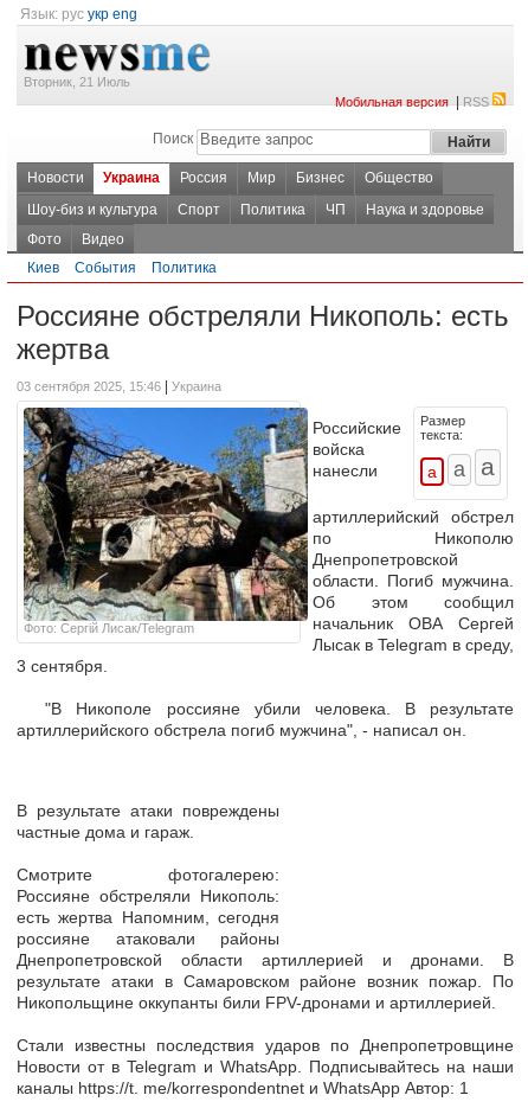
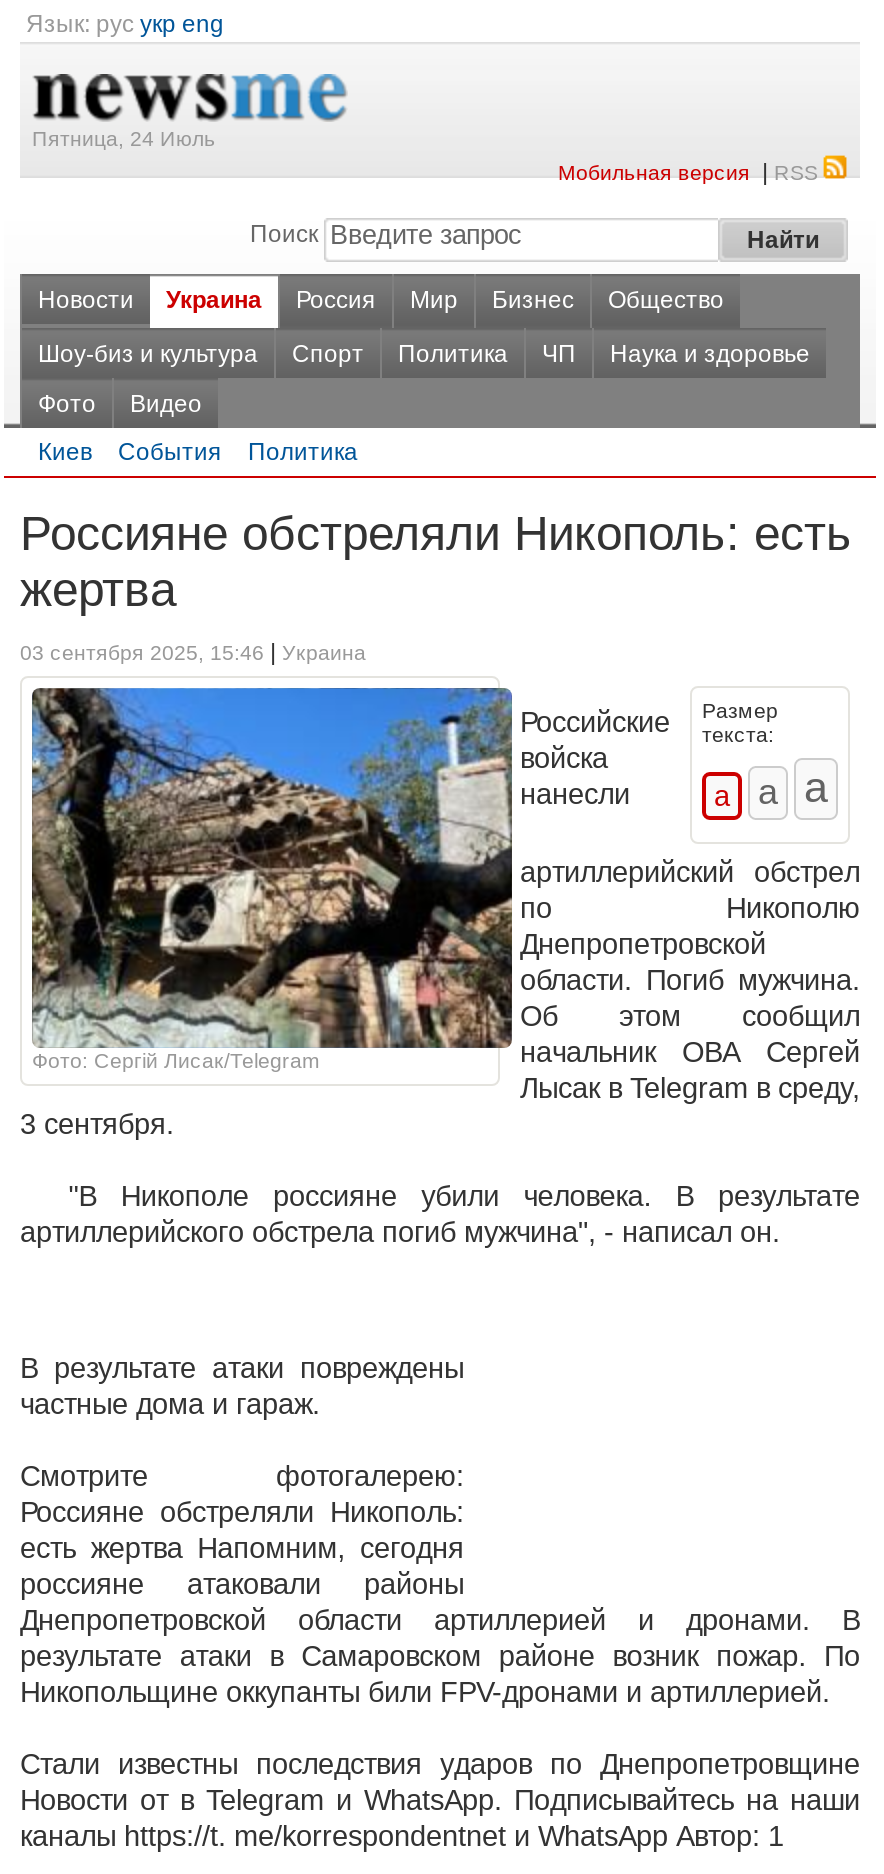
- Вторник, 21 Июль
+ Пятница, 24 Июль
